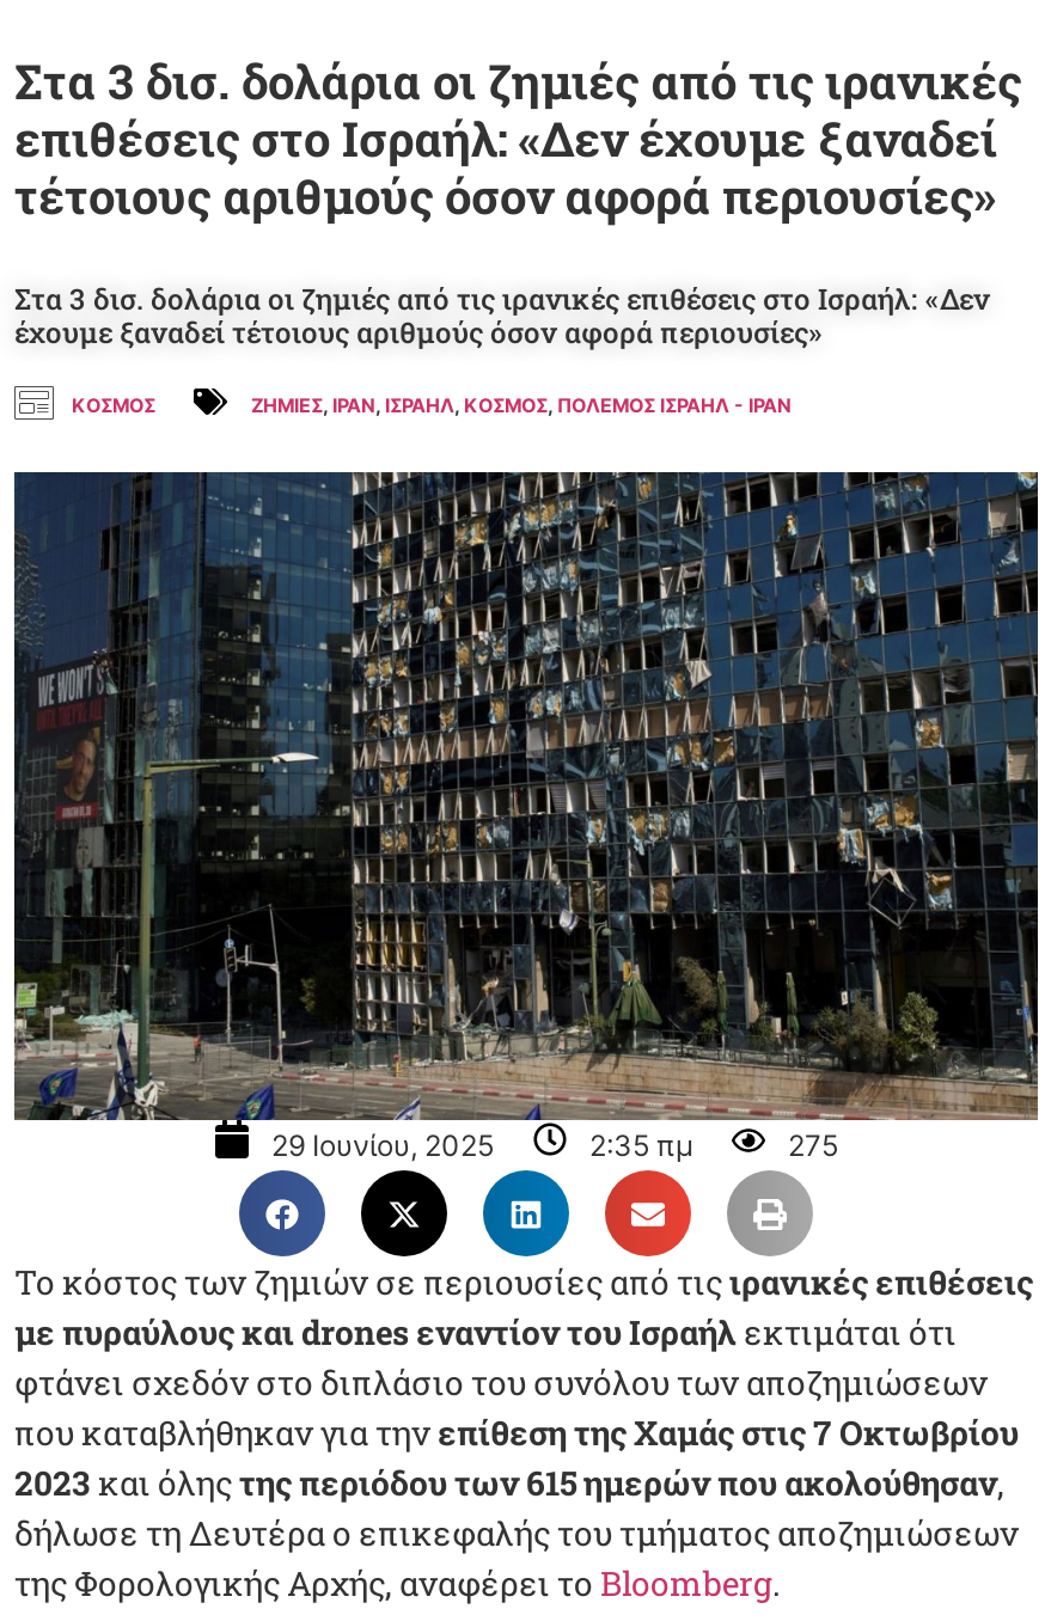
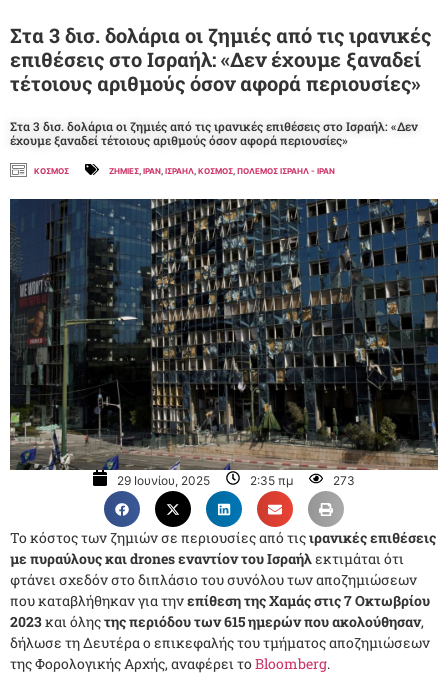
- 275
+ 273
